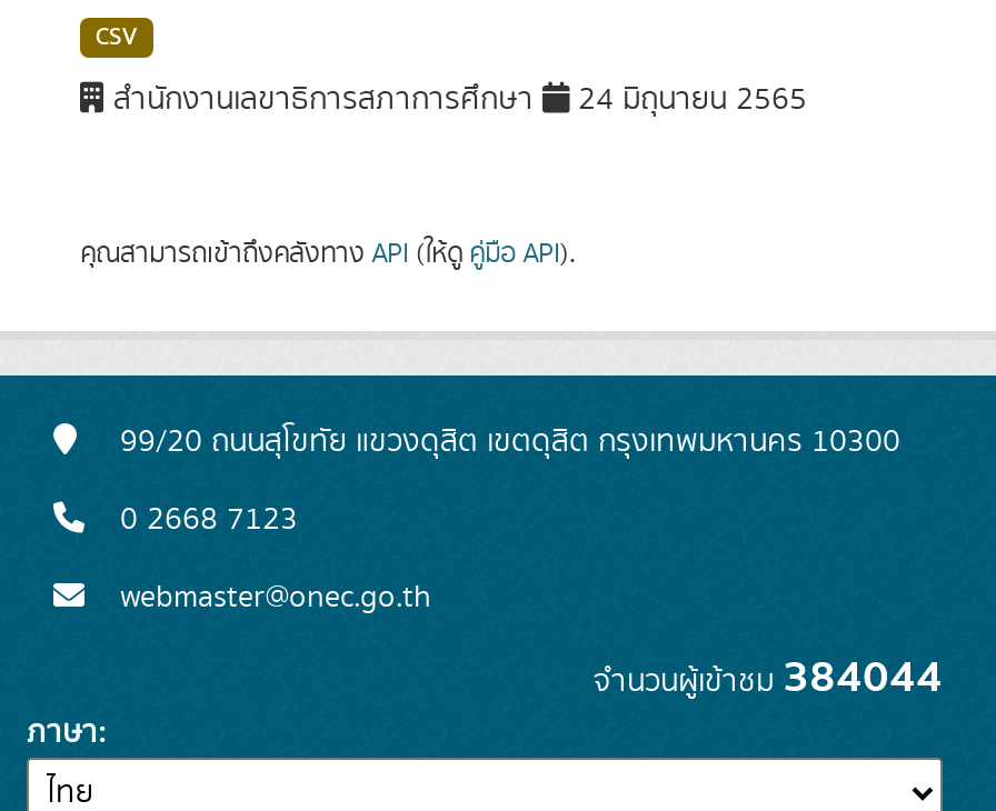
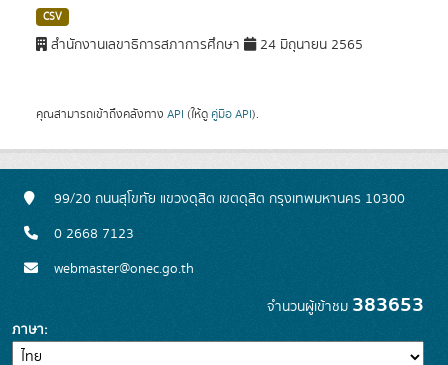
- จำนวนผู้เข้าชม384044
+ จำนวนผู้เข้าชม383653
